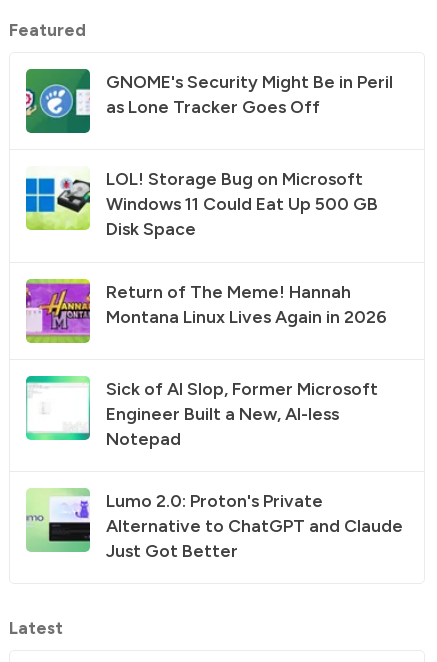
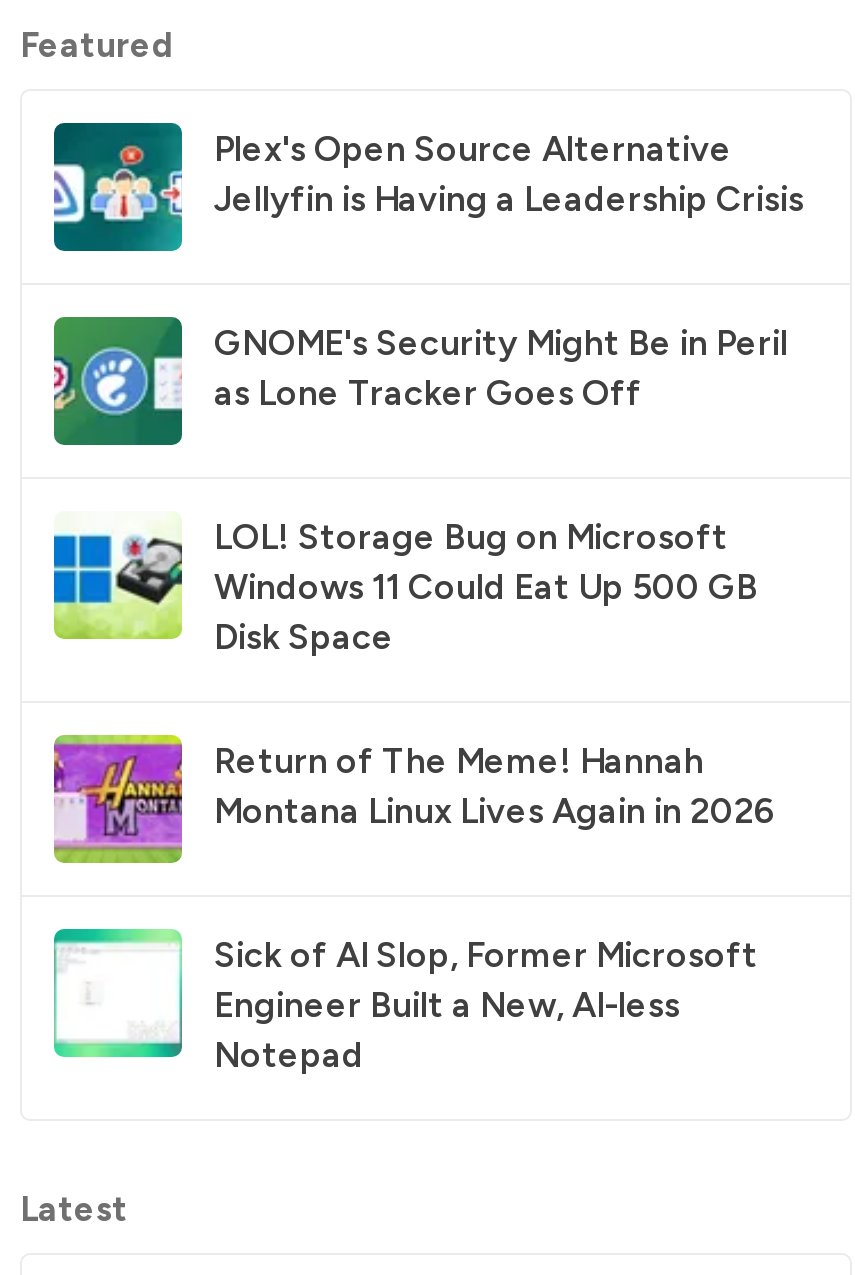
+ [image]
+ Plex's Open Source Alternative
+ Jellyfin is Having a Leadership Crisis

moved down: [image] | GNOME's Security Might Be in Peril | as Lone Tracker Goes Off | ... | Engineer Built a New, AI-less | Notepad

- [image]
- Lumo 2.0: Proton's Private
- Alternative to ChatGPT and Claude
- Just Got Better
